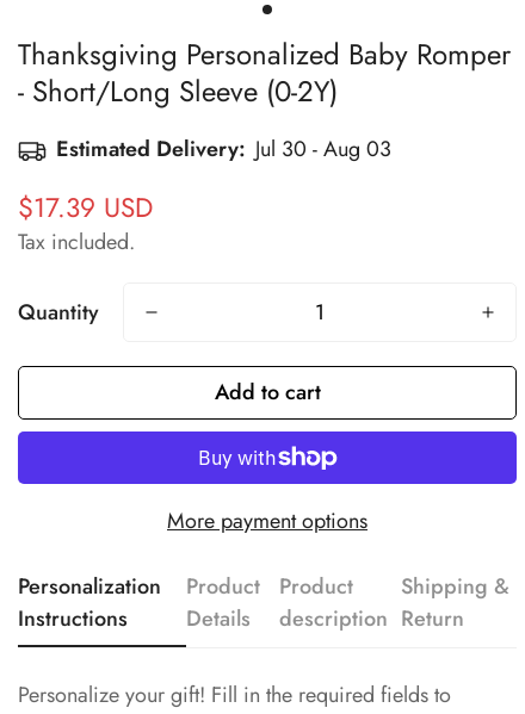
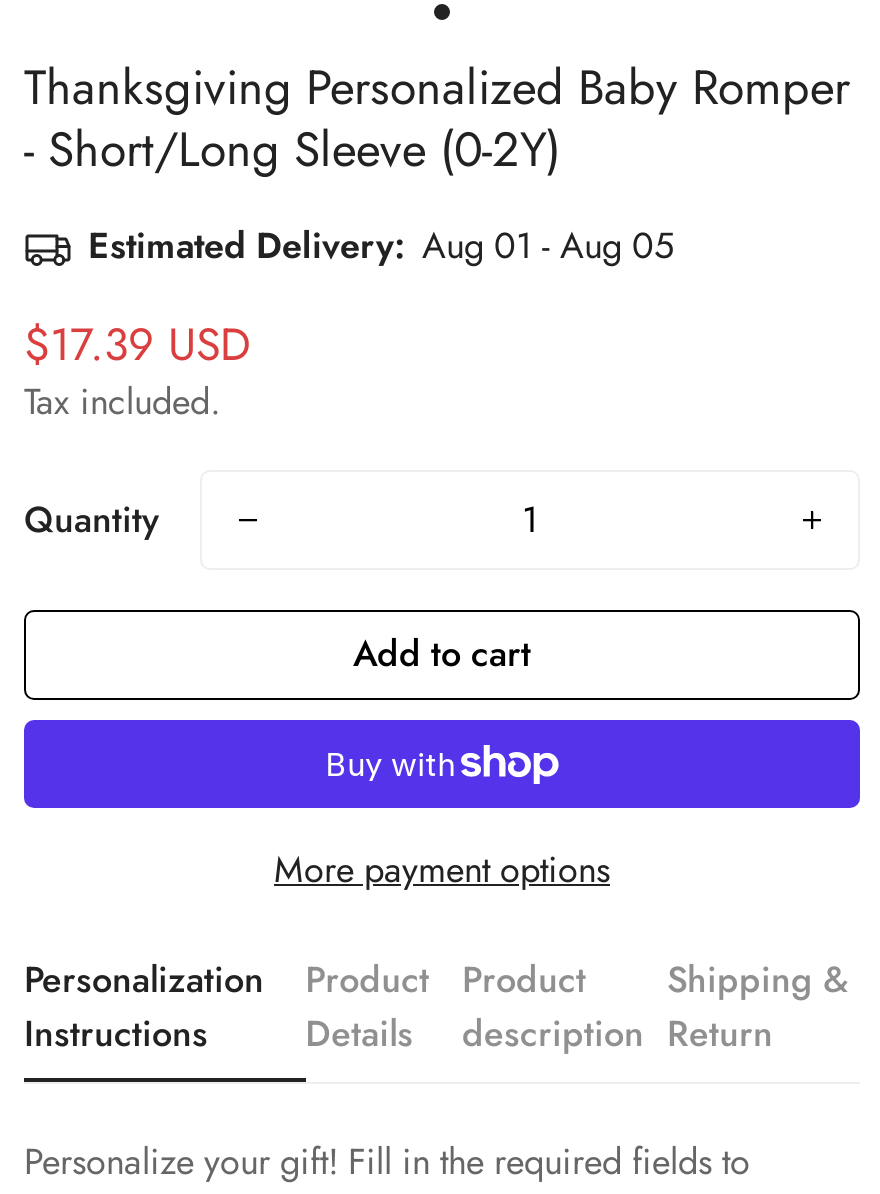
- Estimated Delivery: Jul 30 - Aug 03
+ Estimated Delivery: Aug 01 - Aug 05
